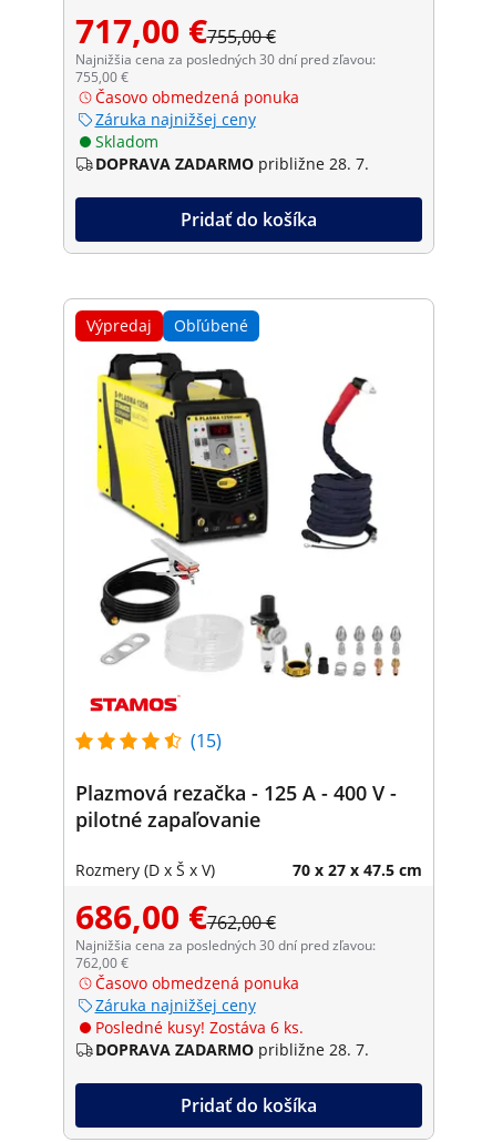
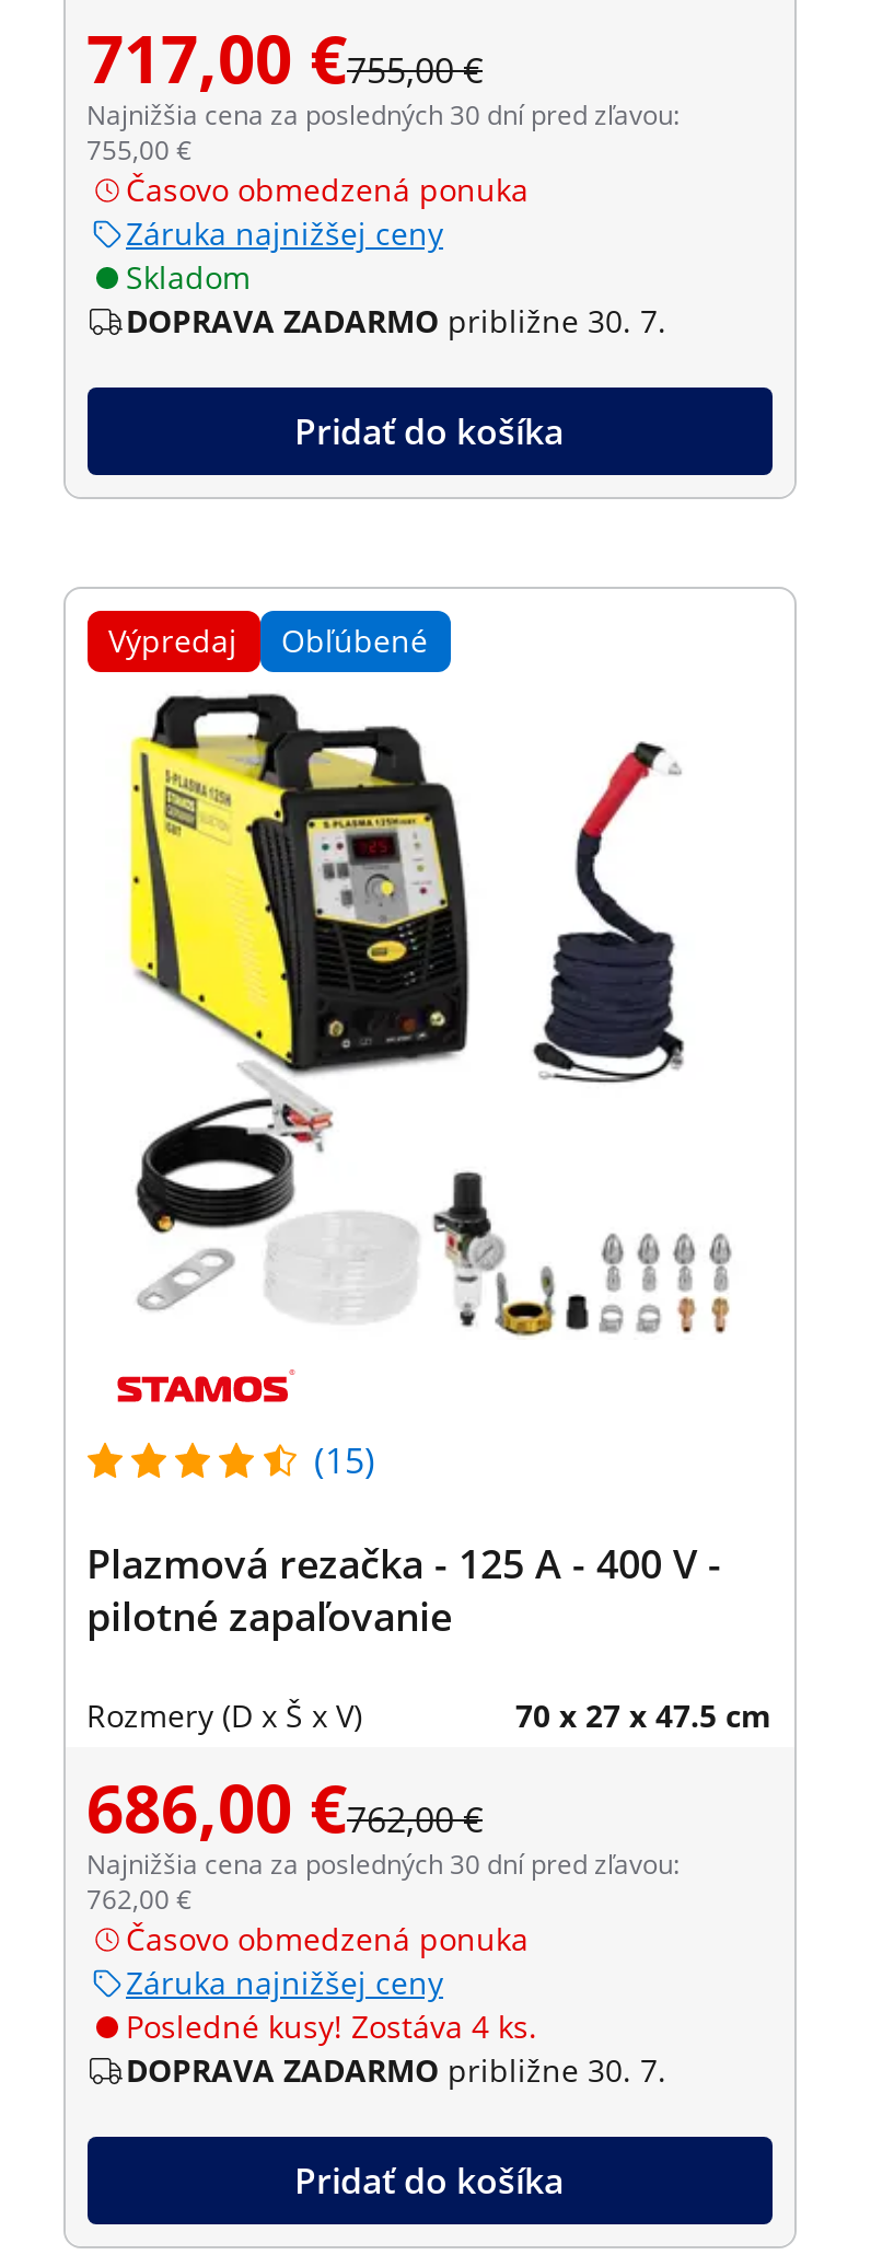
- DOPRAVA ZADARMO približne 28. 7.
+ DOPRAVA ZADARMO približne 30. 7.

- Posledné kusy! Zostáva 6 ks.
+ Posledné kusy! Zostáva 4 ks.

- DOPRAVA ZADARMO približne 28. 7.
+ DOPRAVA ZADARMO približne 30. 7.
